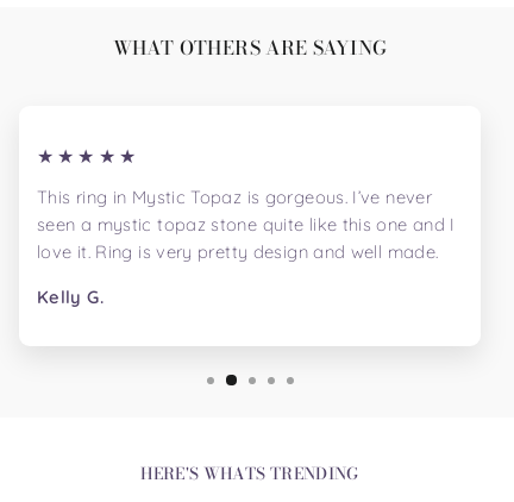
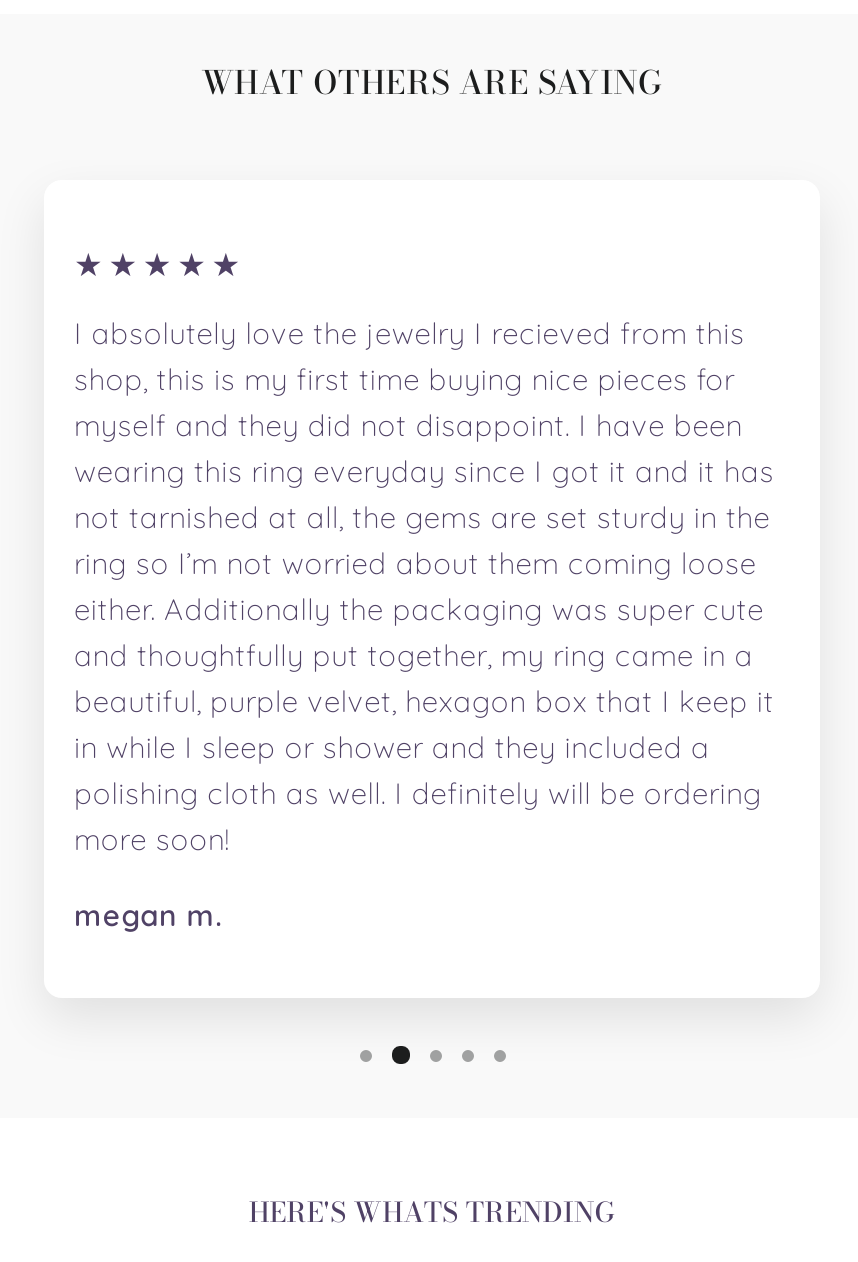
- This ring in Mystic Topaz is gorgeous. I’ve never
- seen a mystic topaz stone quite like this one and I
- love it. Ring is very pretty design and well made.
+ I absolutely love the jewelry I recieved from this
+ shop, this is my first time buying nice pieces for
+ myself and they did not disappoint. I have been
+ wearing this ring everyday since I got it and it has
+ not tarnished at all, the gems are set sturdy in the
+ ring so I’m not worried about them coming loose
+ either. Additionally the packaging was super cute
+ and thoughtfully put together, my ring came in a
+ beautiful, purple velvet, hexagon box that I keep it
+ in while I sleep or shower and they included a
+ polishing cloth as well. I definitely will be ordering
+ more soon!

- Kelly G.
+ megan m.
